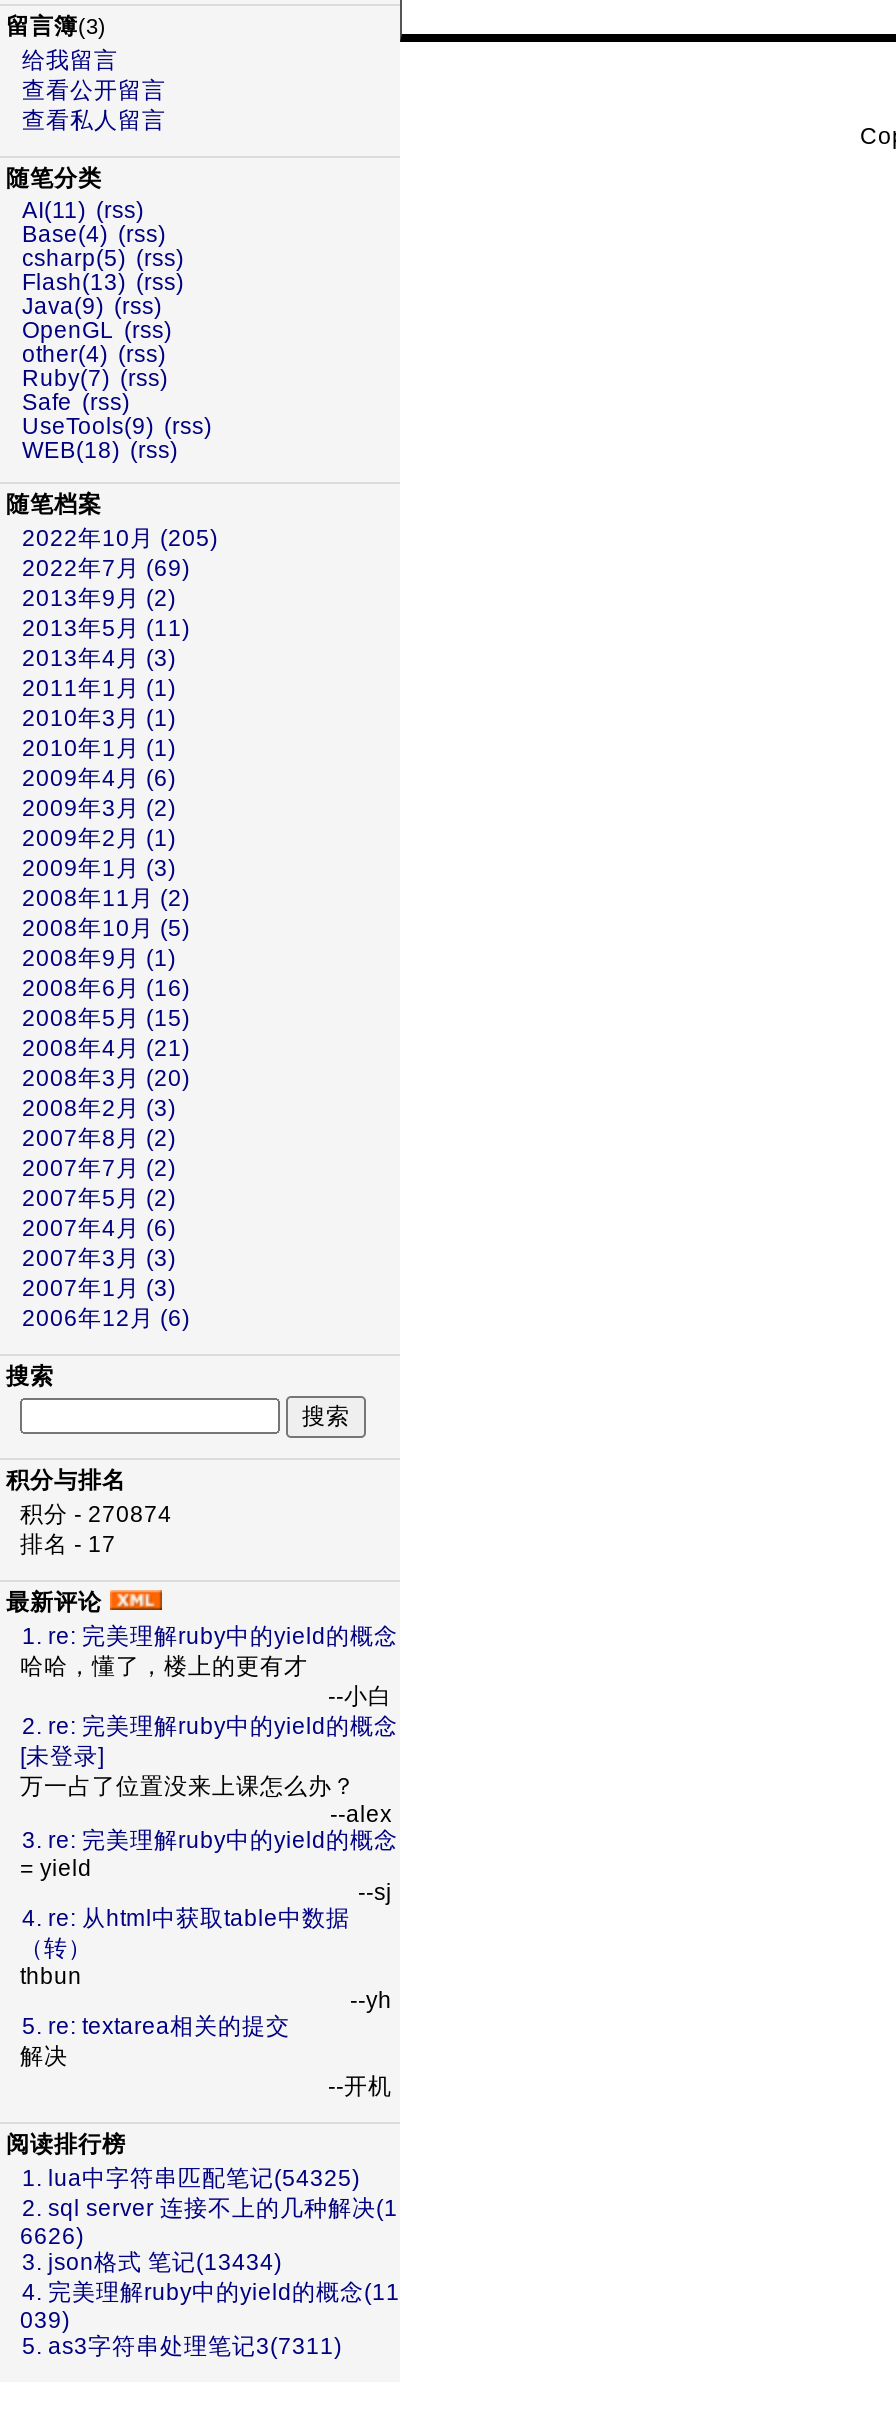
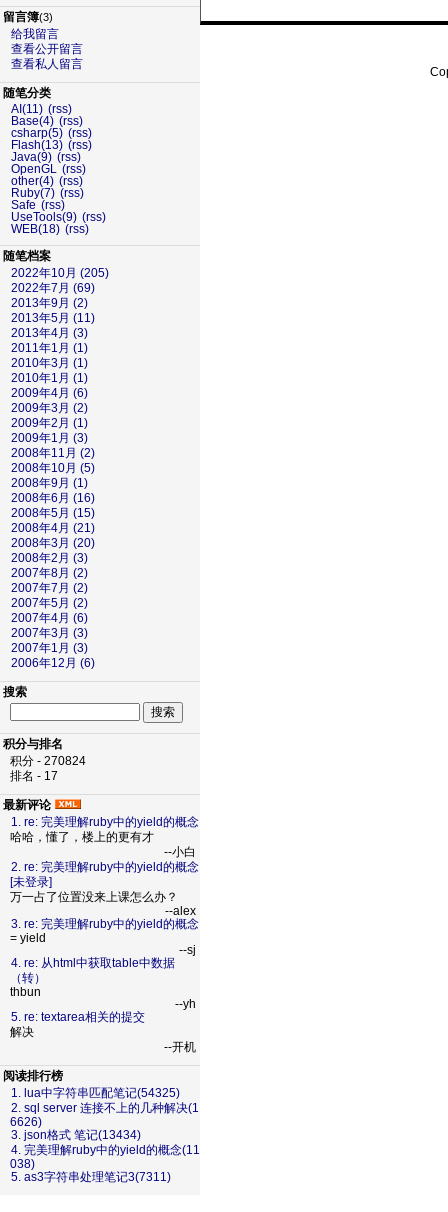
- 积分 - 270874
+ 积分 - 270824

- 039)
+ 038)
